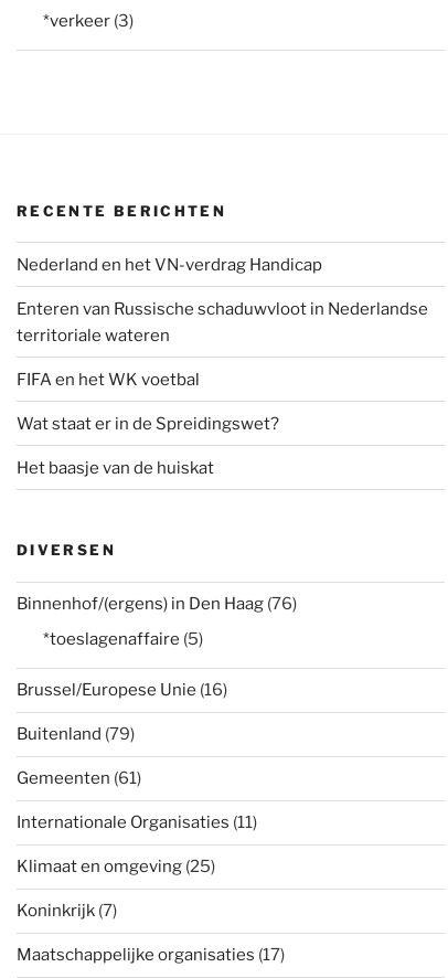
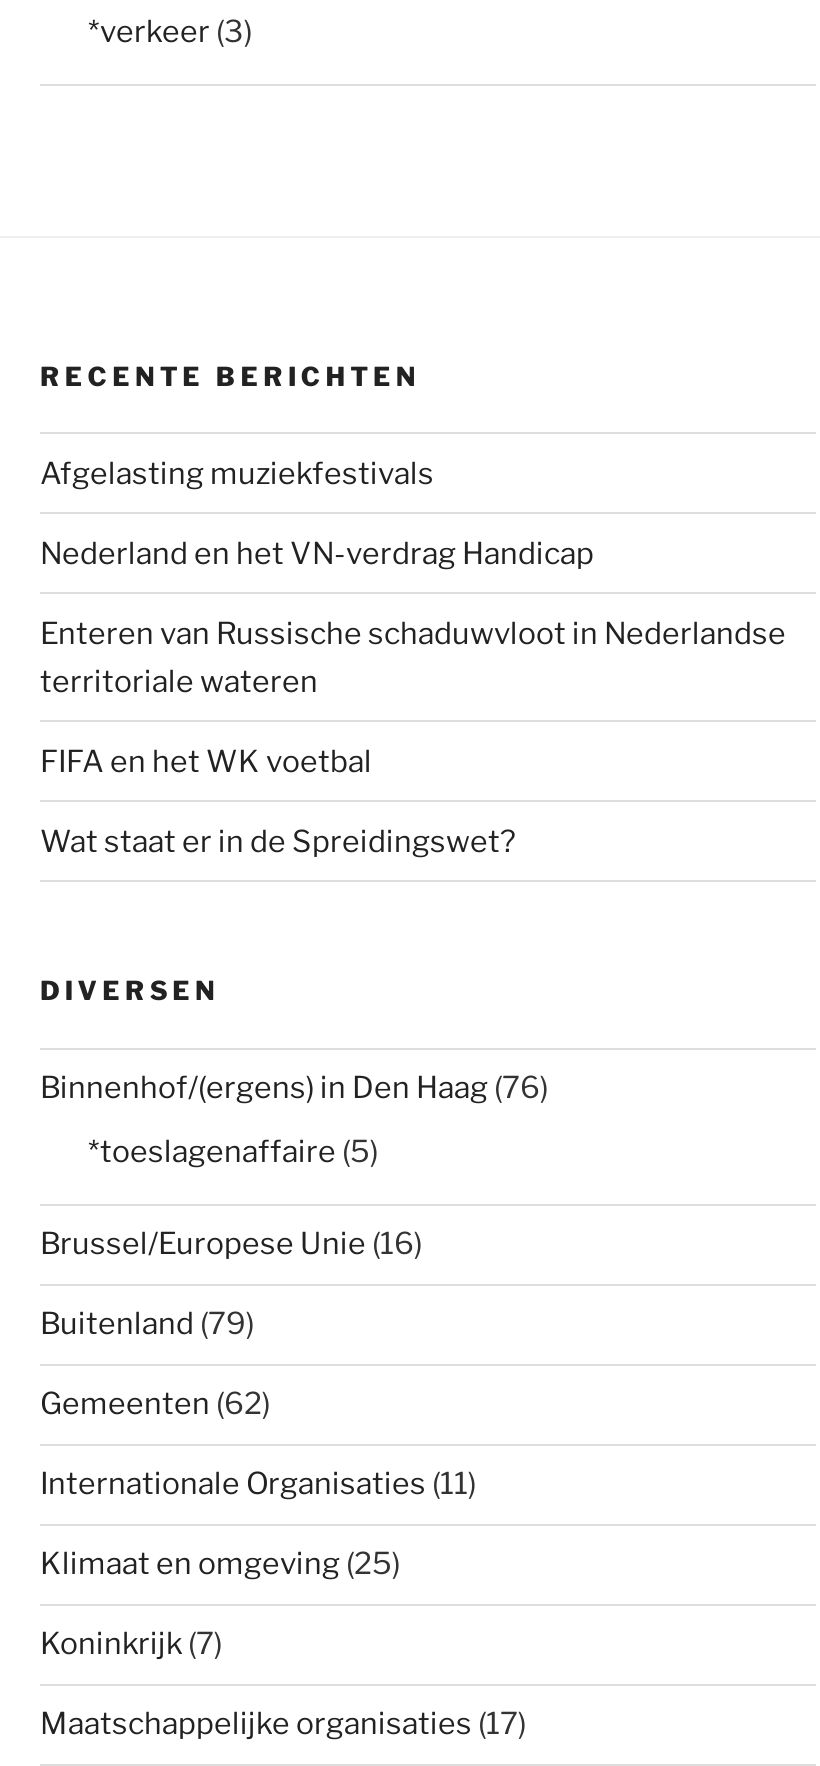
+ Afgelasting muziekfestivals

moved down: Nederland en het VN-verdrag Handicap | Enteren van Russische schaduwvloot in Nederlandse | territoriale wateren | FIFA en het WK voetbal | Wat staat er in de Spreidingswet?

- Het baasje van de huiskat

- Gemeenten (61)
+ Gemeenten (62)
